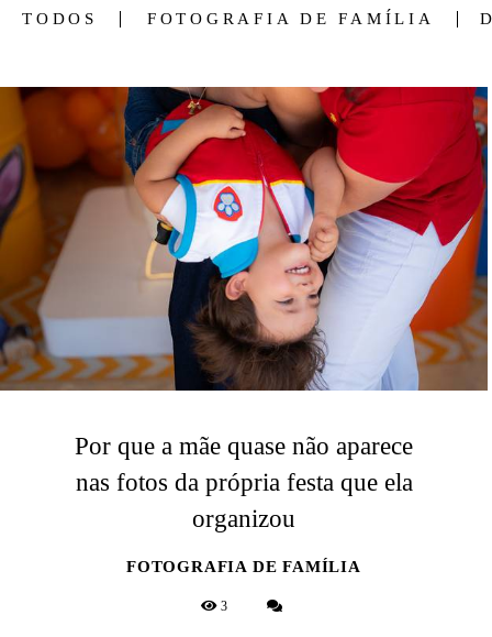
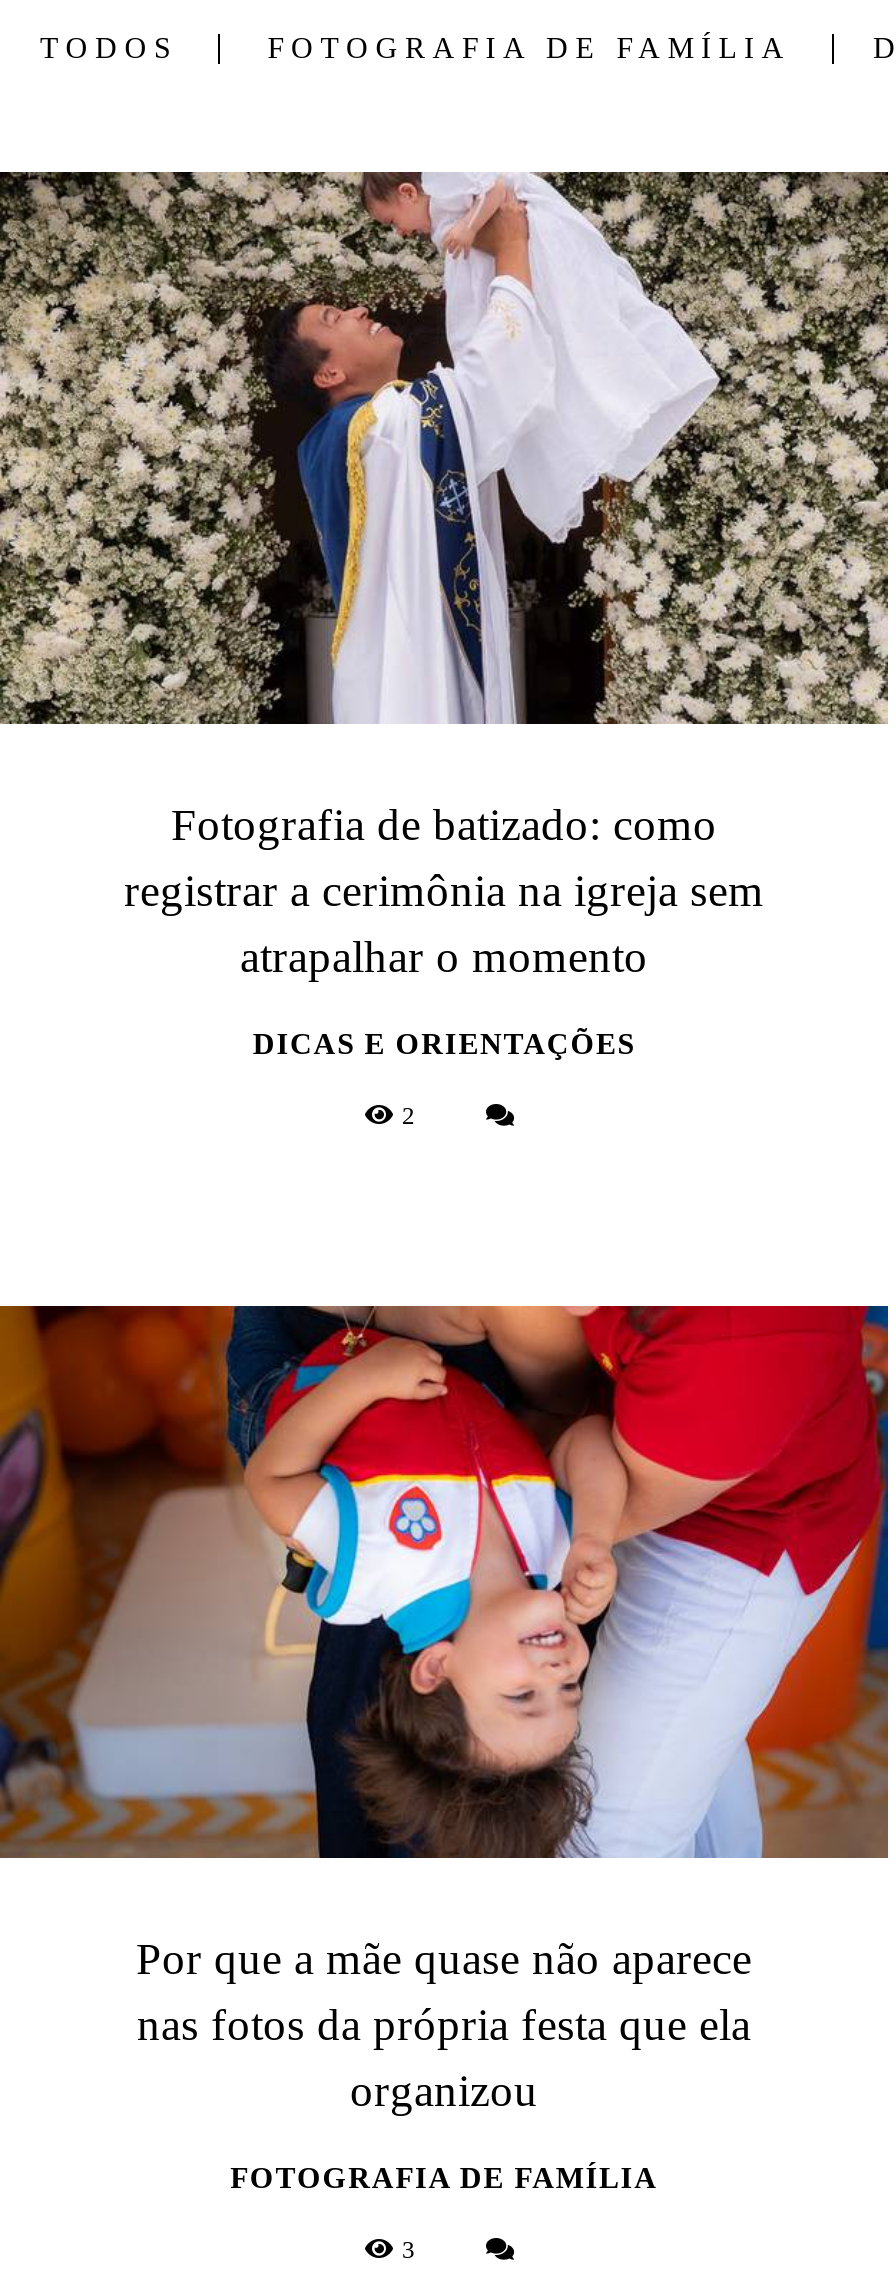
+ [image]
+ Fotografia de batizado: como
+ registrar a cerimônia na igreja sem
+ atrapalhar o momento
+ DICAS E ORIENTAÇÕES
+ 2
